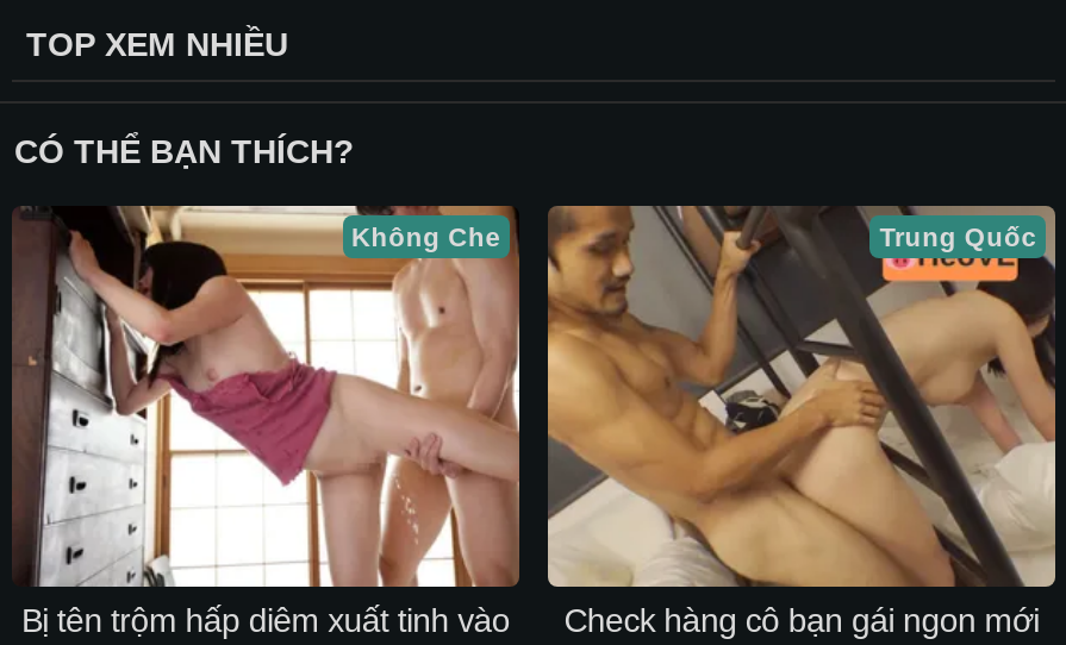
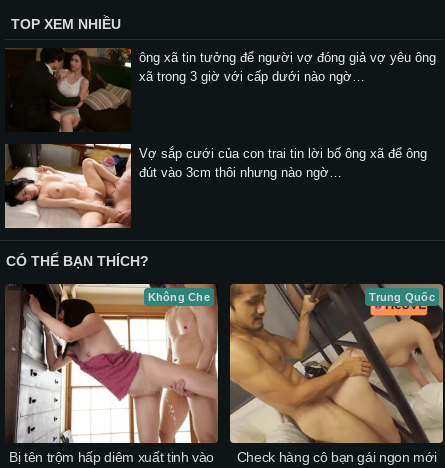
+ [image]
+ Vợ sắp cưới của con trai tin lời bố ông xã để ông
+ đút vào 3cm thôi nhưng nào ngờ…

+ [image]
+ ông xã tin tưởng để người vợ đóng giả vợ yêu ông
+ xã trong 3 giờ với cấp dưới nào ngờ…
